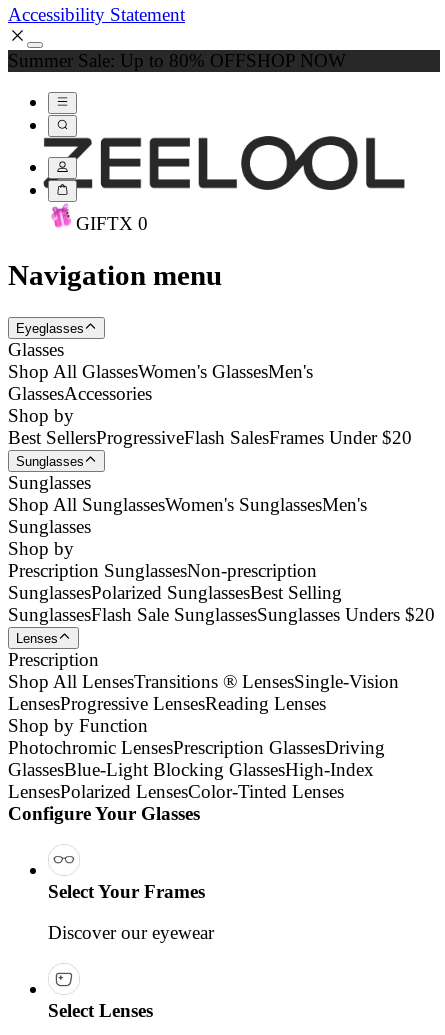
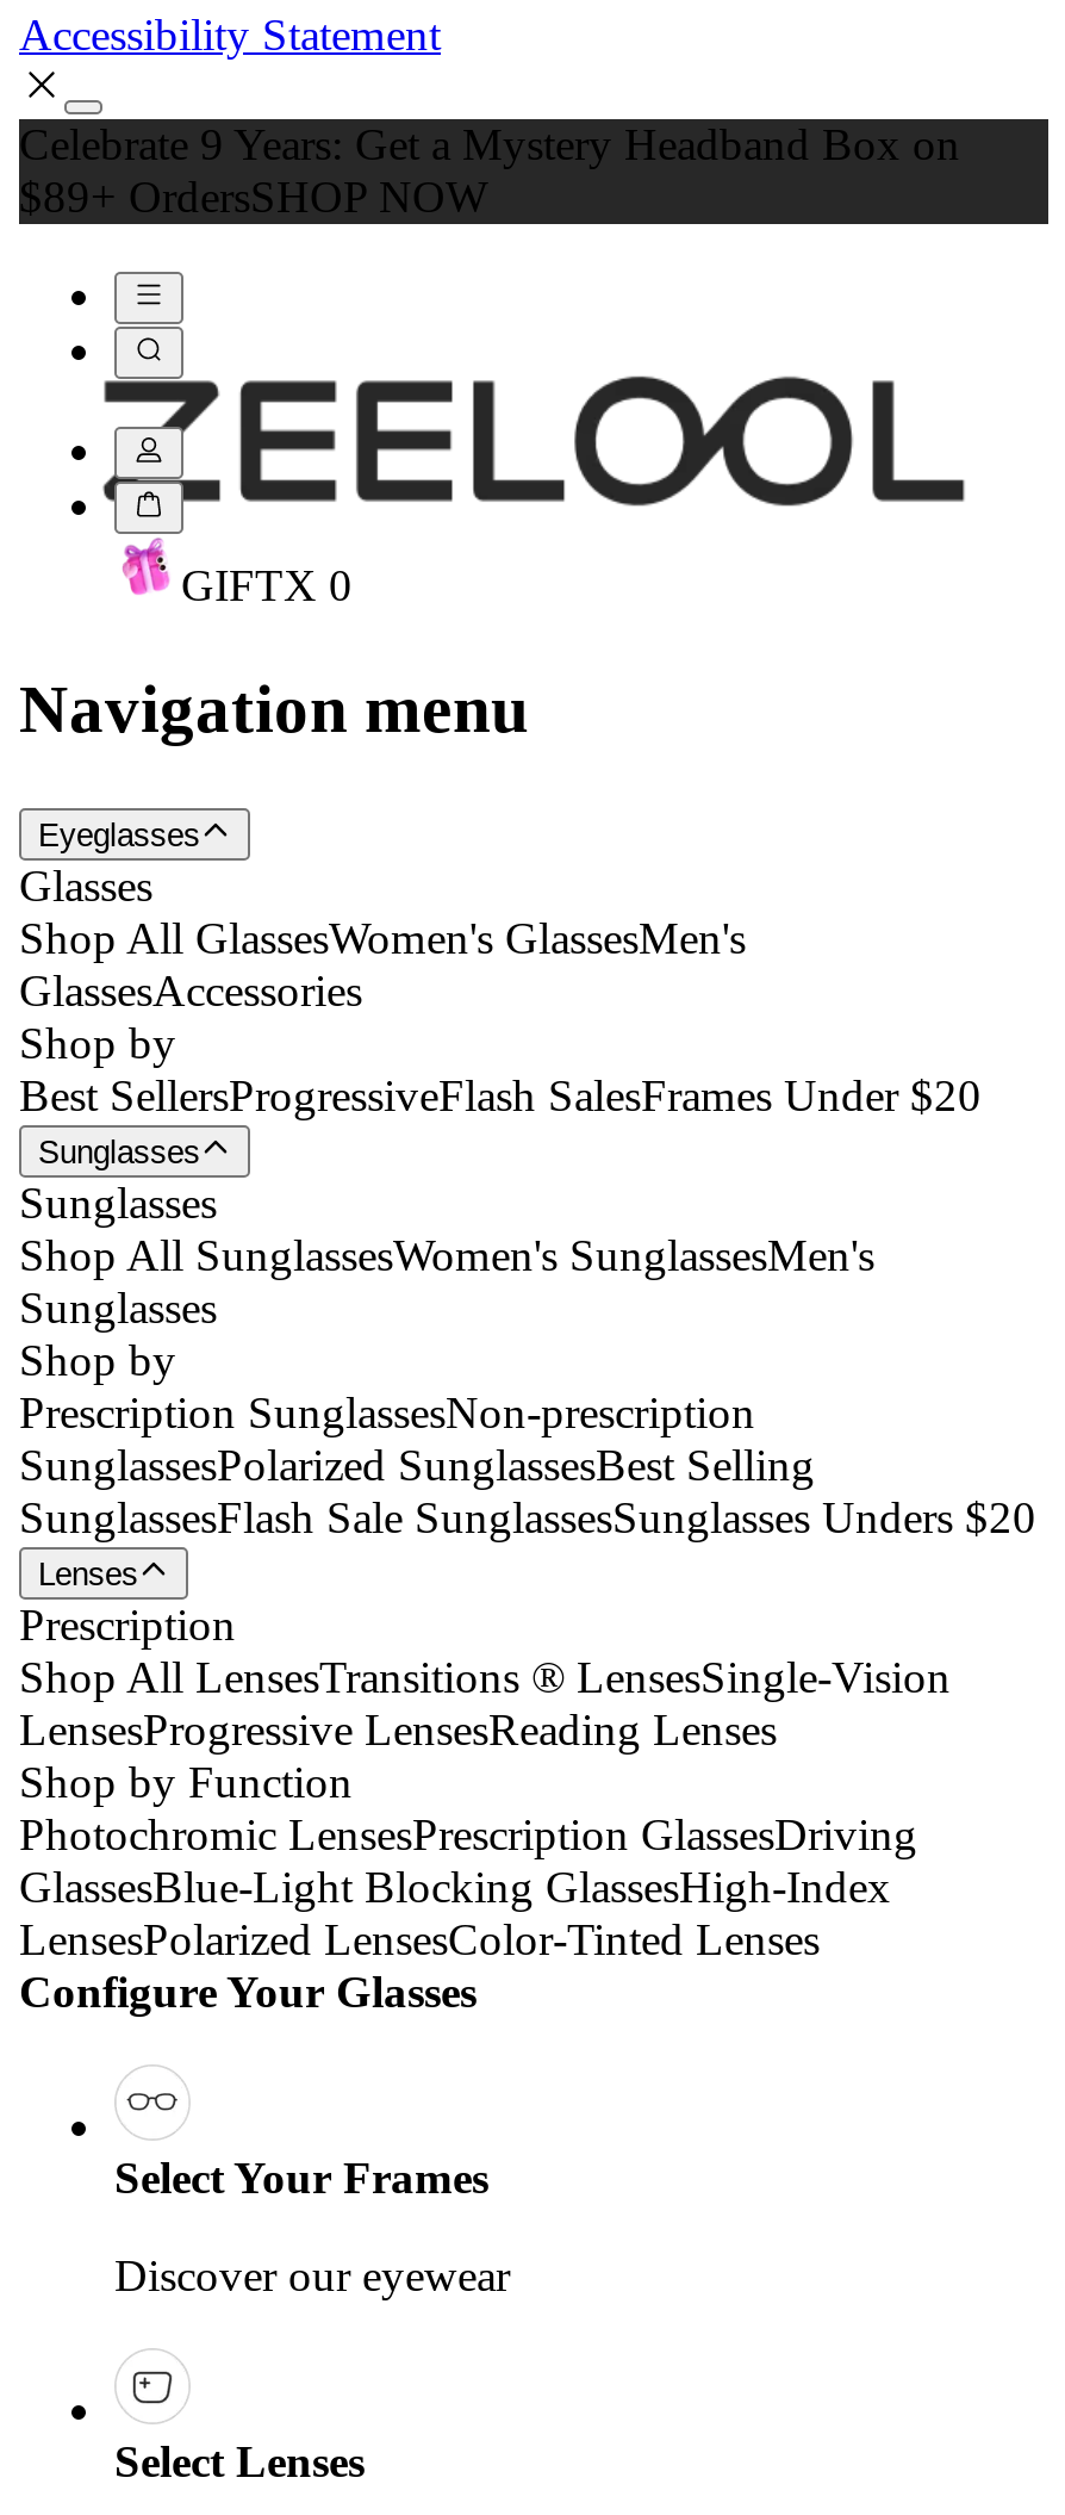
- Summer Sale: Up to 80% OFFSHOP NOW
+ Celebrate 9 Years: Get a Mystery Headband Box on
+ $89+ OrdersSHOP NOW
